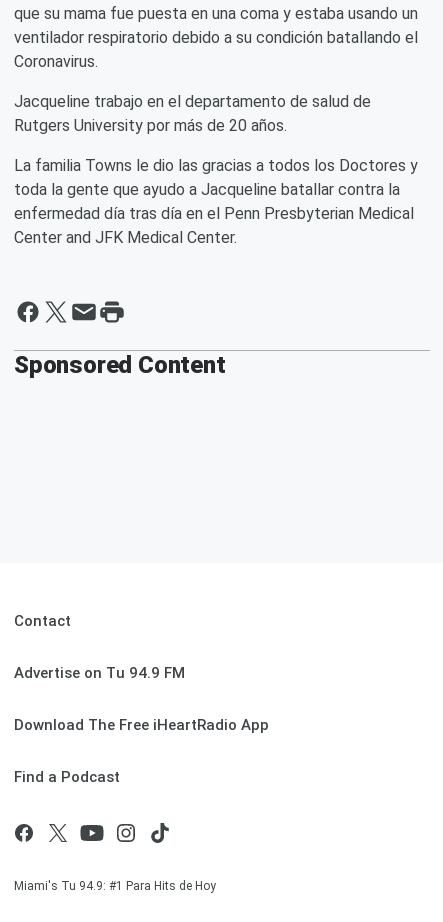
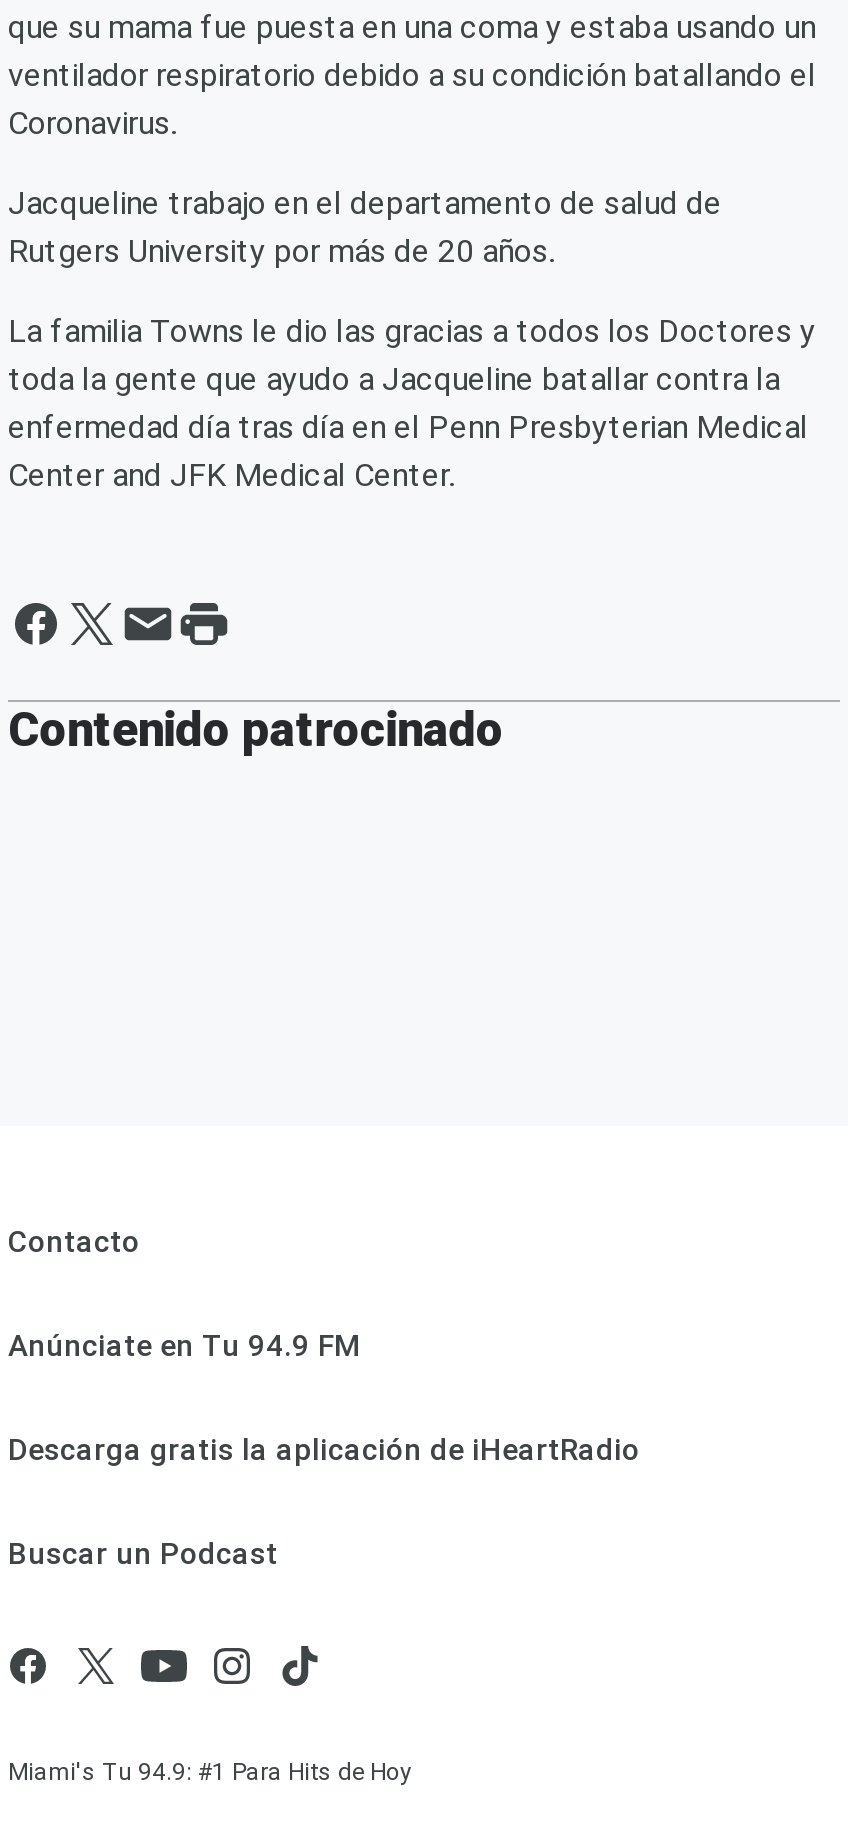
- Sponsored Content
+ Contenido patrocinado

- Contact
+ Contacto

- Advertise on Tu 94.9 FM
+ Anúnciate en Tu 94.9 FM

- Download The Free iHeartRadio App
+ Descarga gratis la aplicación de iHeartRadio

- Find a Podcast
+ Buscar un Podcast
